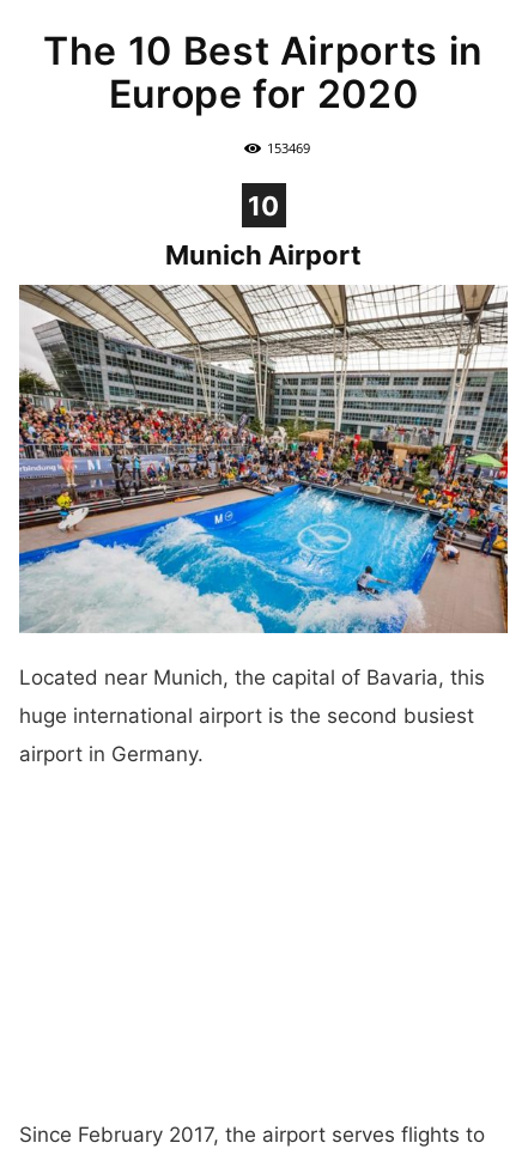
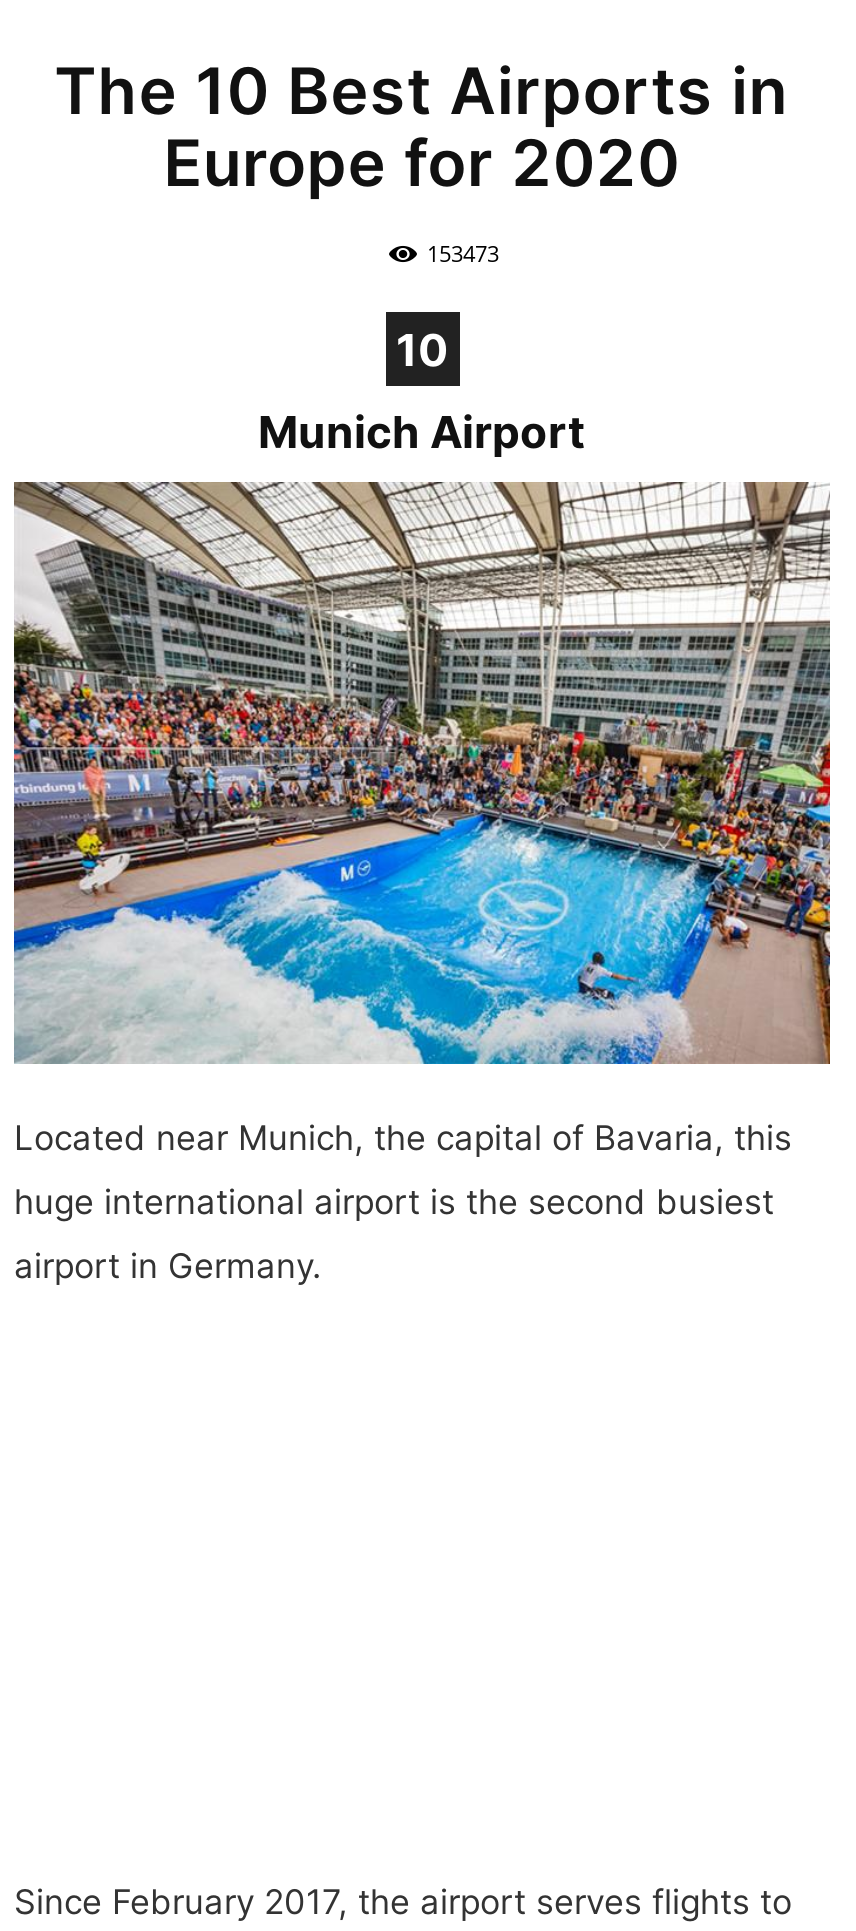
- 153469
+ 153473
